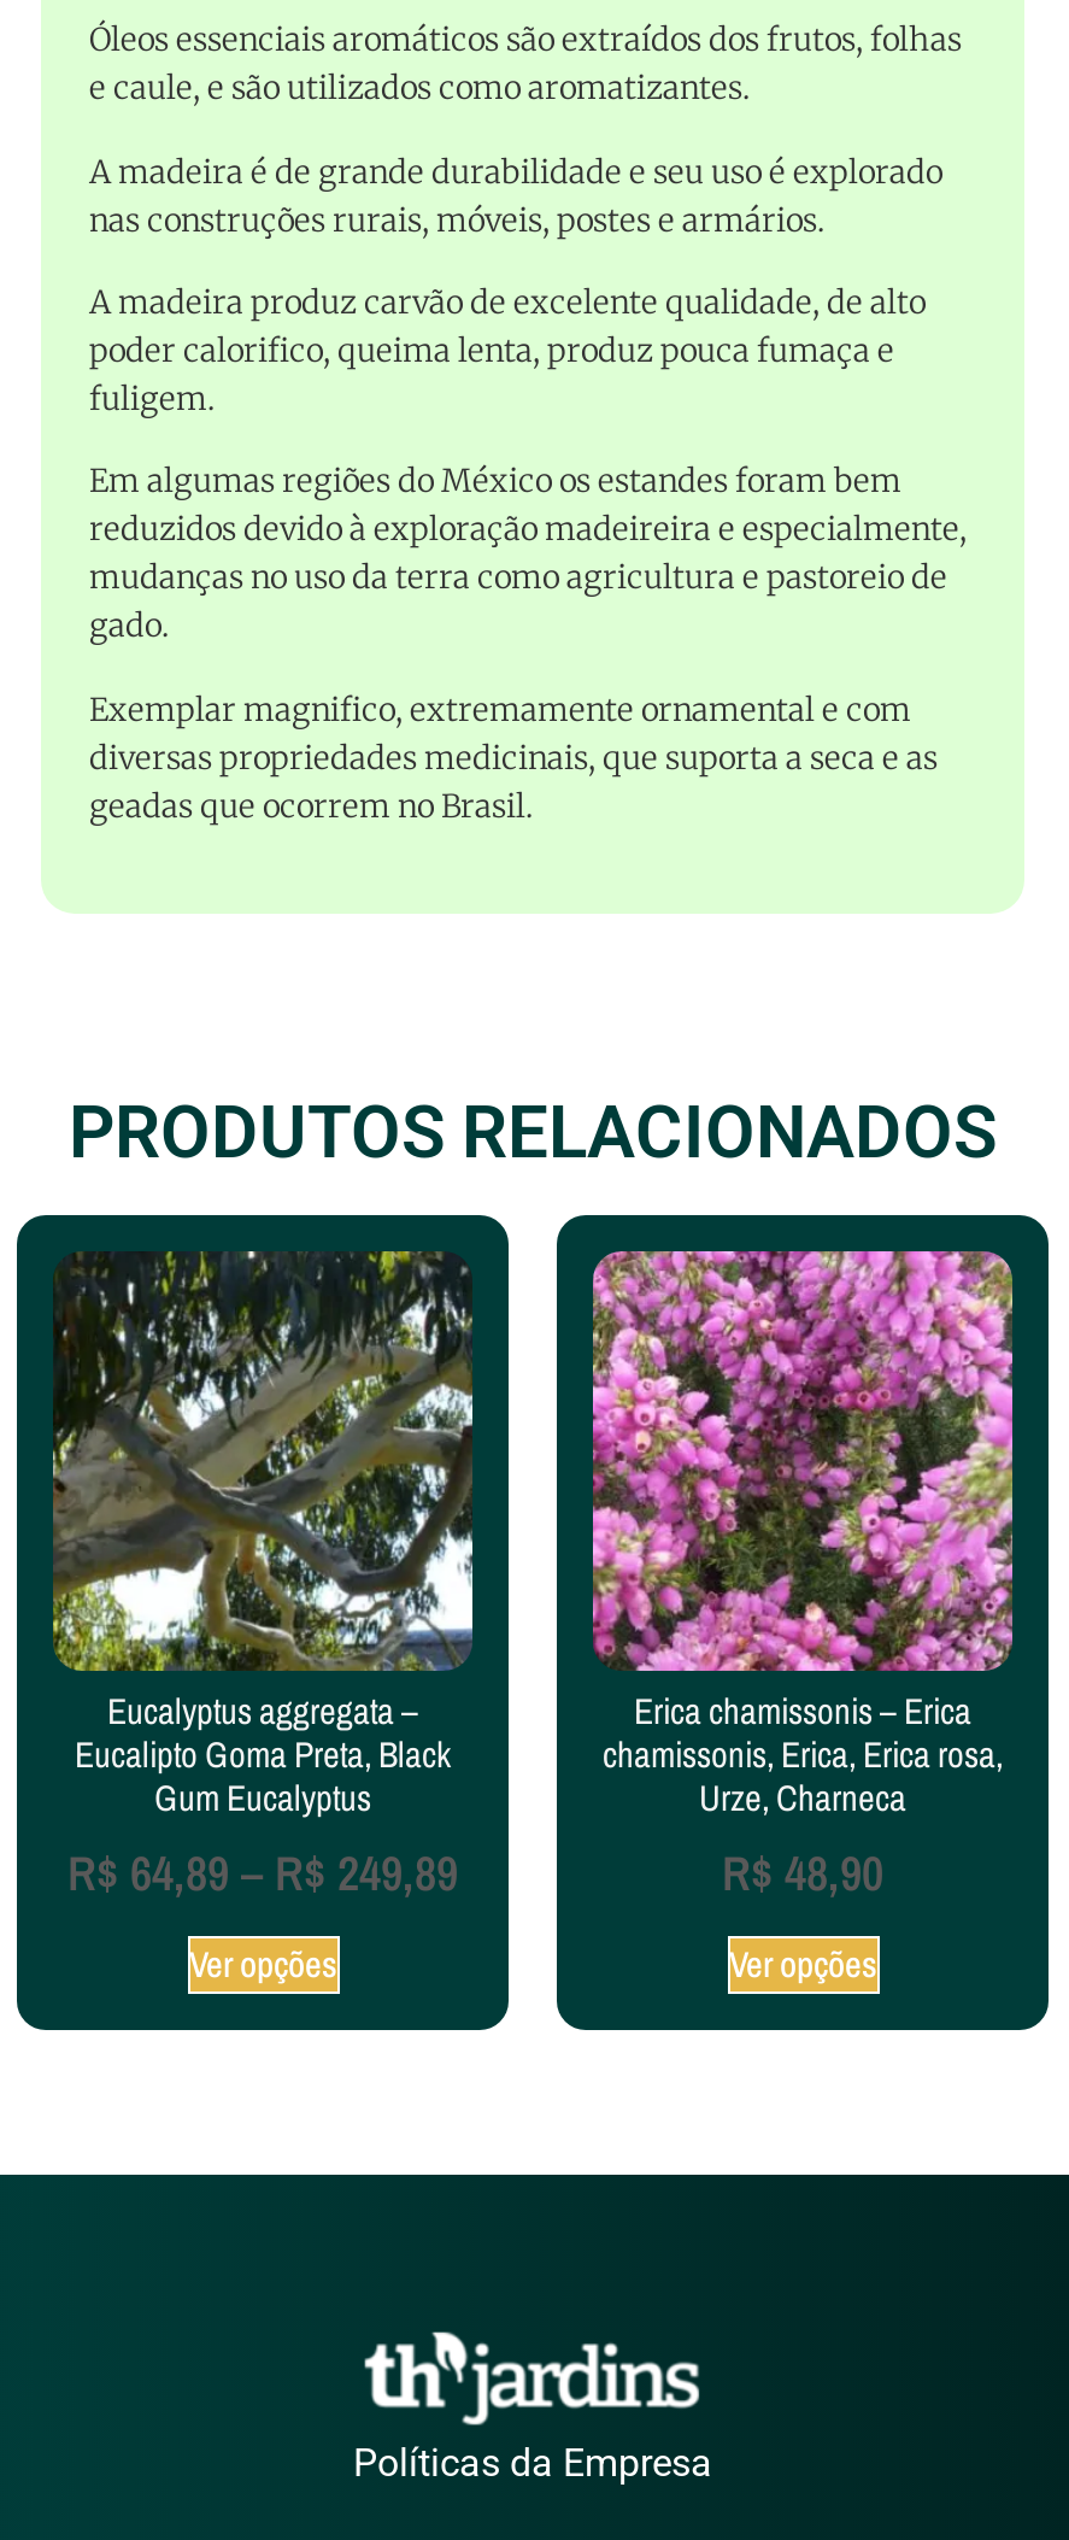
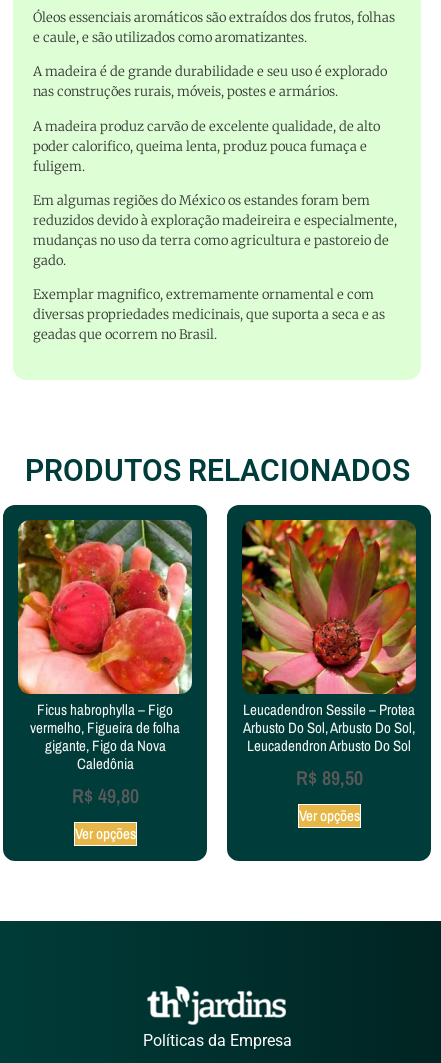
- [image]
- Eucalyptus aggregata –
- Eucalipto Goma Preta, Black
- Gum Eucalyptus
- R$64,89 – R$249,89
+ [image]
+ Ficus habrophylla – Figo
+ vermelho, Figueira de folha
+ gigante, Figo da Nova
+ Caledônia
+ R$49,80

- [image]
- Erica chamissonis – Erica
- chamissonis, Erica, Erica rosa,
- Urze, Charneca
- R$48,90
+ [image]
+ Leucadendron Sessile – Protea
+ Arbusto Do Sol, Arbusto Do Sol,
+ Leucadendron Arbusto Do Sol
+ R$89,50
